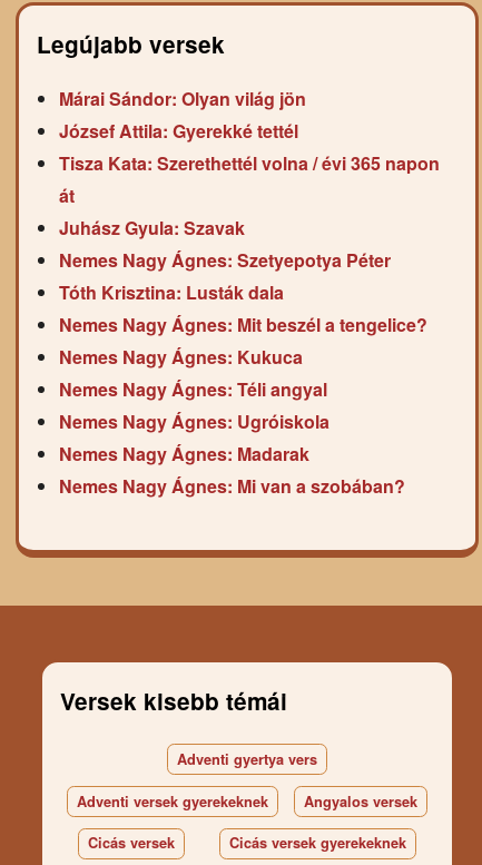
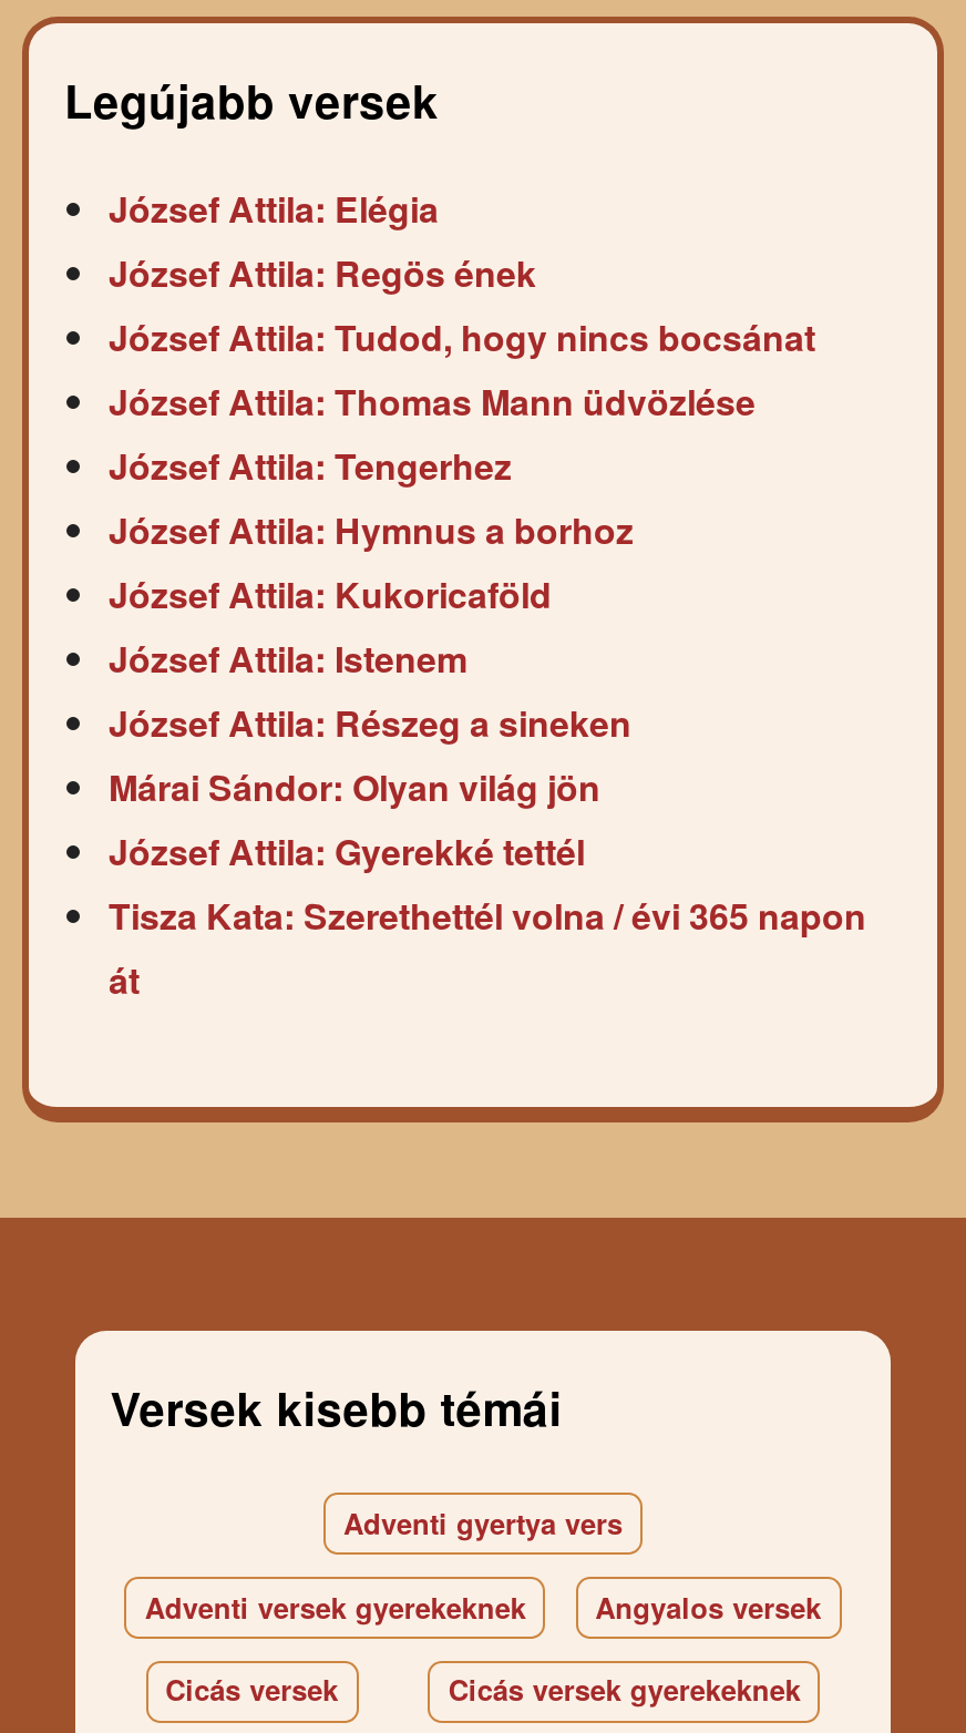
+ József Attila: Elégia
+ József Attila: Regös ének
+ József Attila: Tudod, hogy nincs bocsánat
+ József Attila: Thomas Mann üdvözlése
+ József Attila: Tengerhez
+ József Attila: Hymnus a borhoz
+ József Attila: Kukoricaföld
+ József Attila: Istenem
+ József Attila: Részeg a sineken

moved down: Márai Sándor: Olyan világ jön | József Attila: Gyerekké tettél | Tisza Kata: Szerethettél volna / évi 365 napon | át

- Juhász Gyula: Szavak
- Nemes Nagy Ágnes: Szetyepotya Péter
- Tóth Krisztina: Lusták dala
- Nemes Nagy Ágnes: Mit beszél a tengelice?
- Nemes Nagy Ágnes: Kukuca
- Nemes Nagy Ágnes: Téli angyal
- Nemes Nagy Ágnes: Ugróiskola
- Nemes Nagy Ágnes: Madarak
- Nemes Nagy Ágnes: Mi van a szobában?
